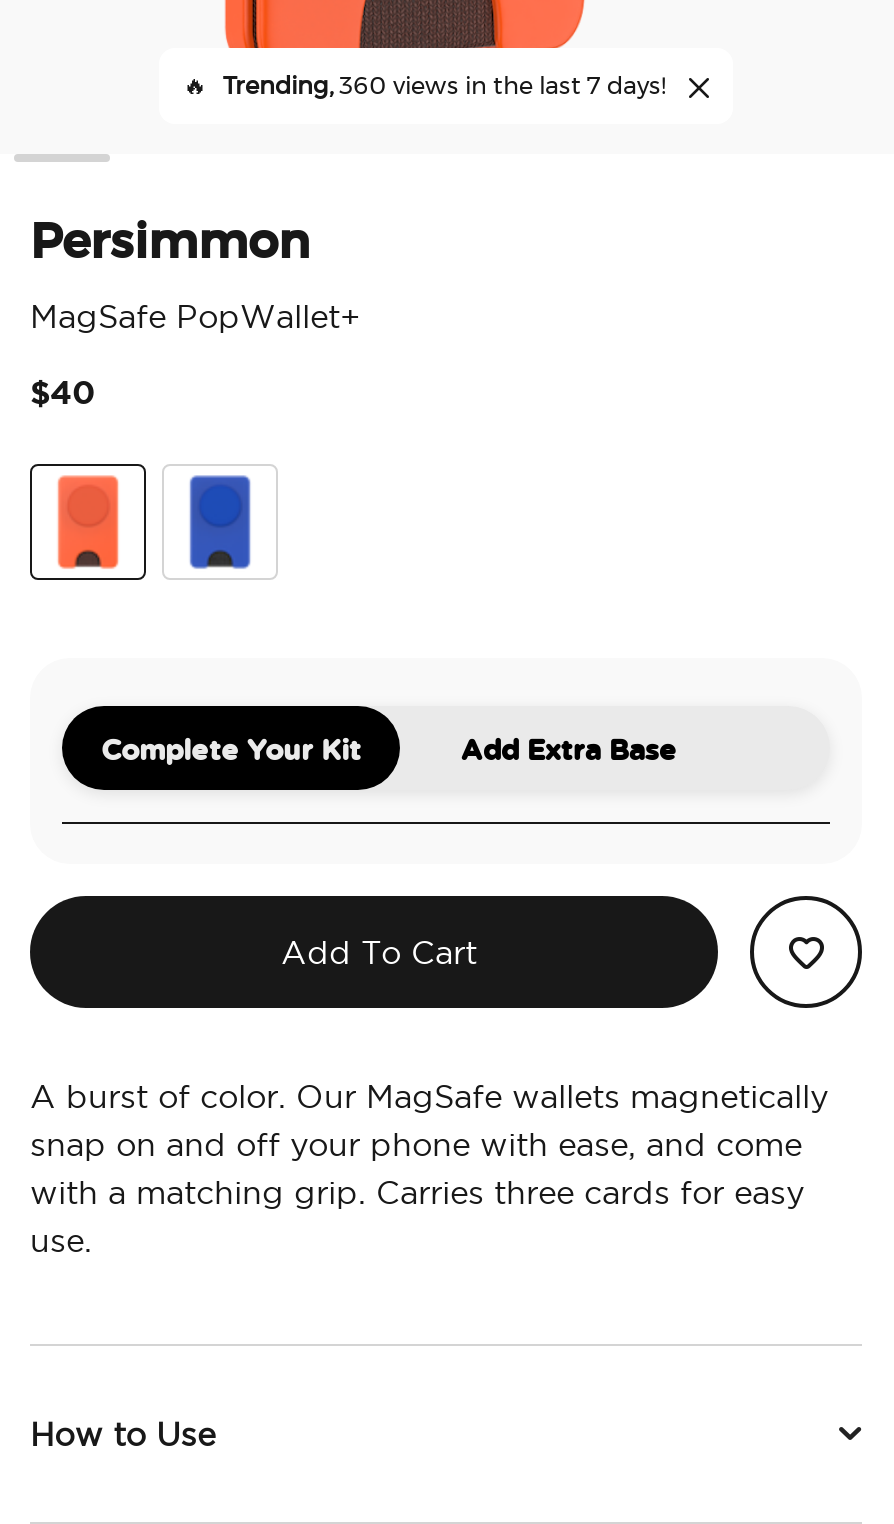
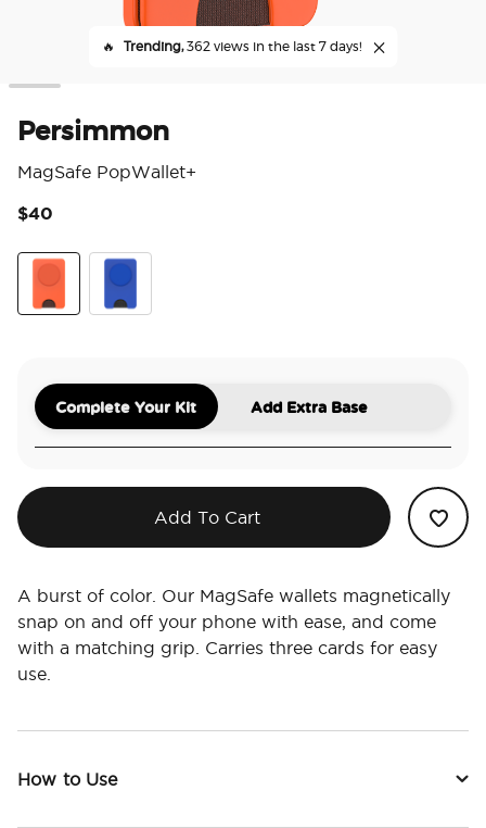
- Trending, 360 views in the last 7 days!
+ Trending, 362 views in the last 7 days!
